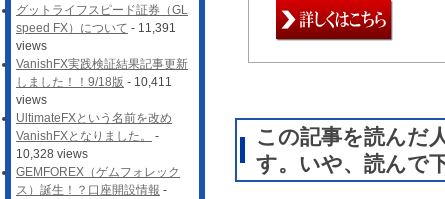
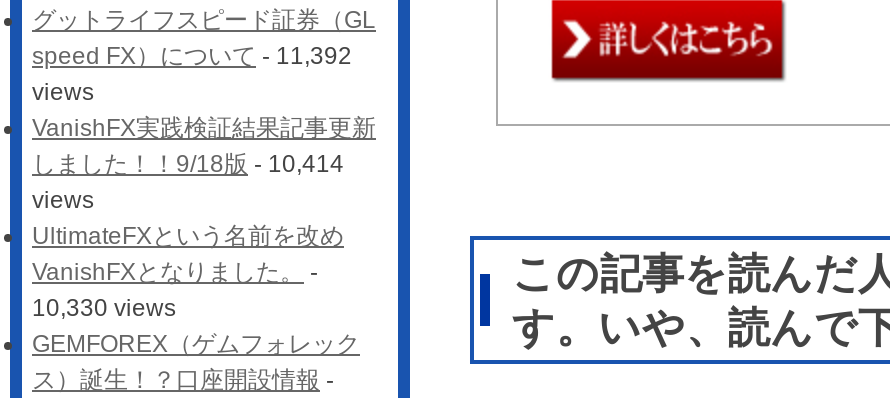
- speed FX）について- 11,391
+ speed FX）について- 11,392

- しました！！9/18版- 10,411
+ しました！！9/18版- 10,414

- 10,328 views
+ 10,330 views
